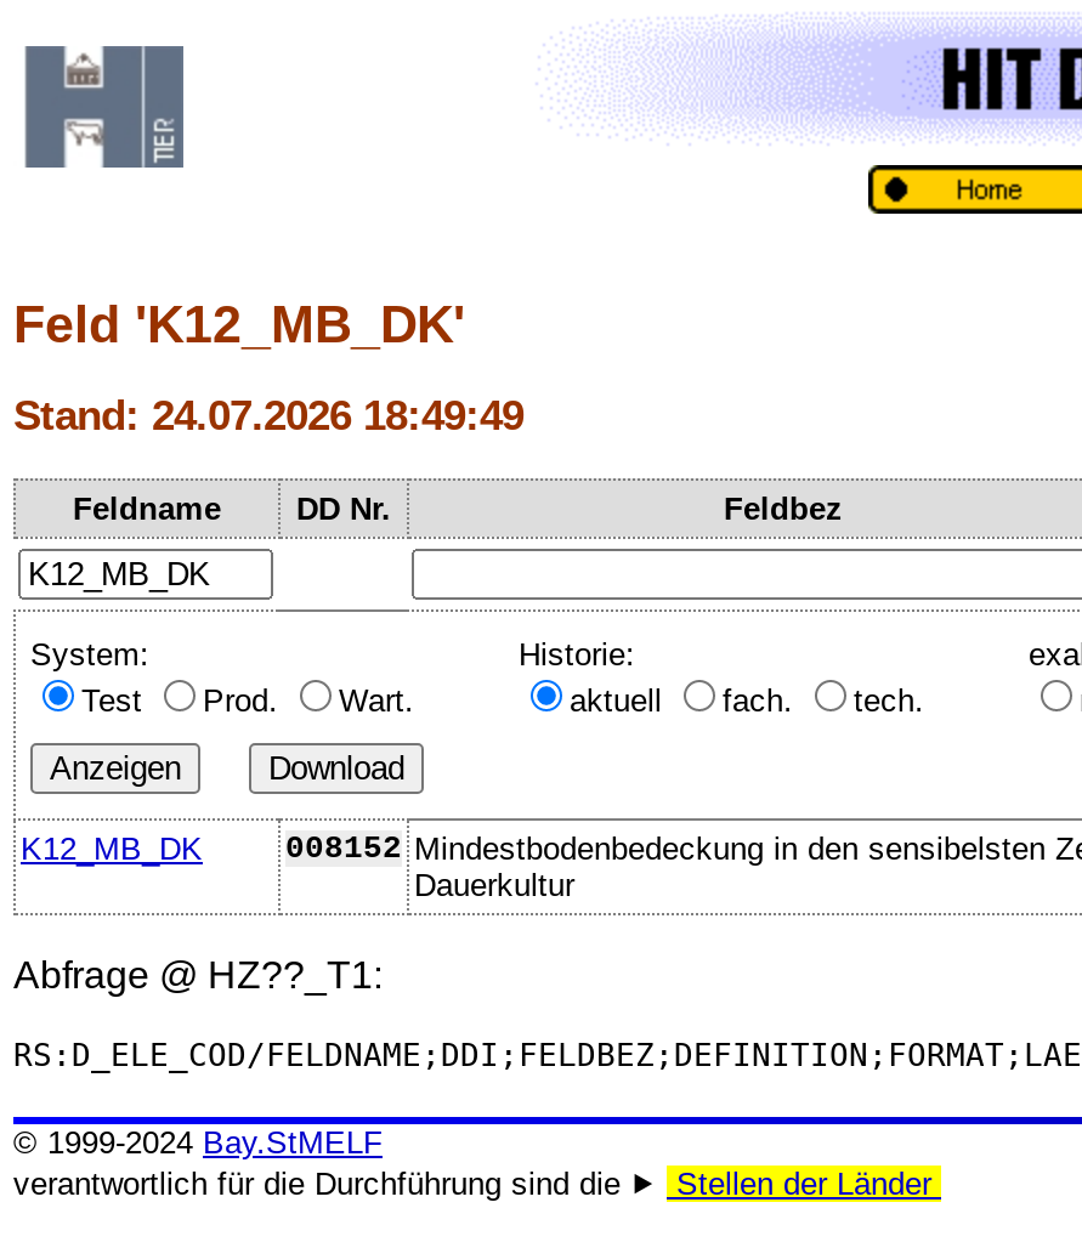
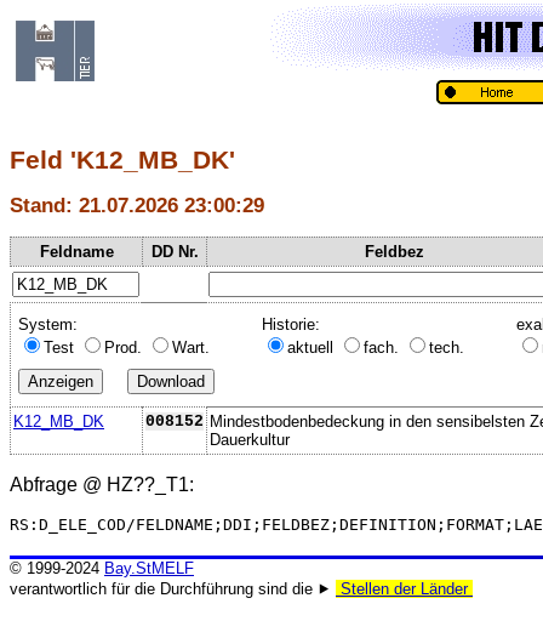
- Stand: 24.07.2026 18:49:49
+ Stand: 21.07.2026 23:00:29
